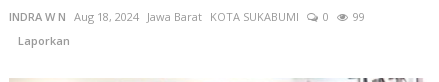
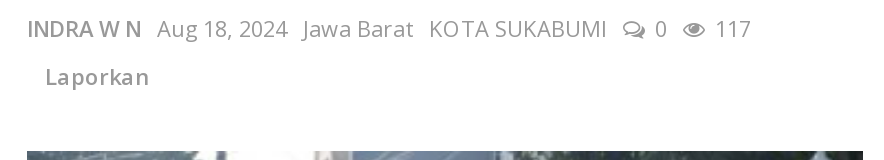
- INDRA W N Aug 18, 2024 Jawa Barat KOTA SUKABUMI 0 99
+ INDRA W N Aug 18, 2024 Jawa Barat KOTA SUKABUMI 0 117
